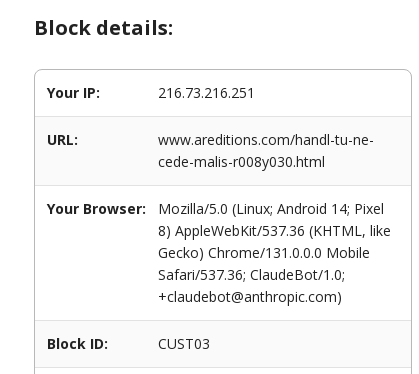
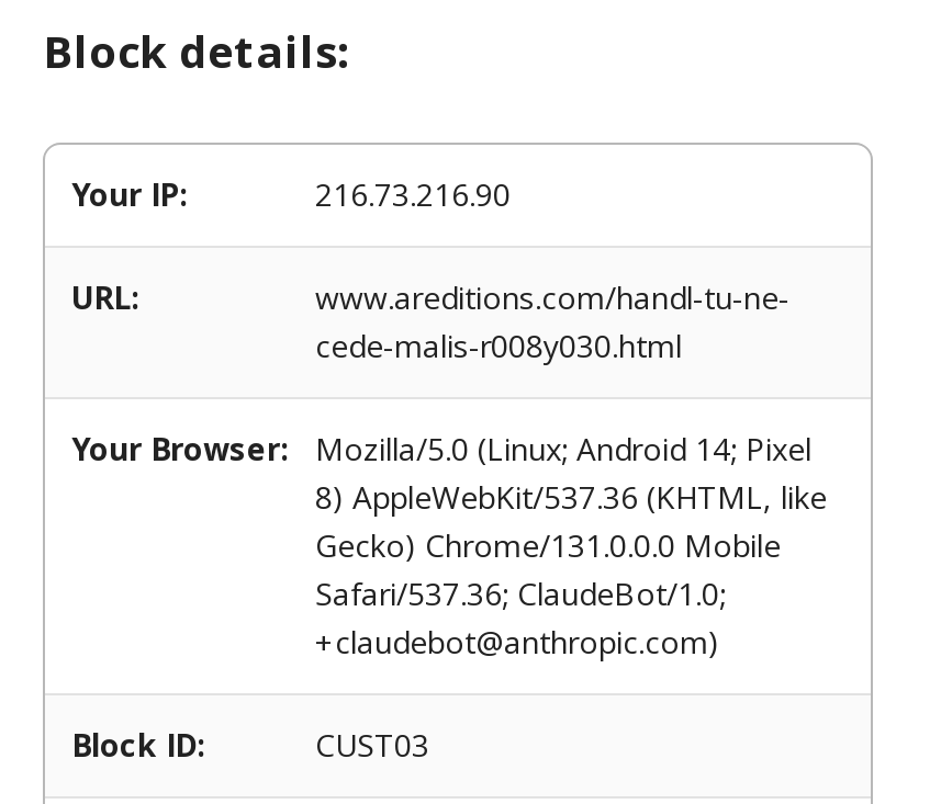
- 216.73.216.251
+ 216.73.216.90
